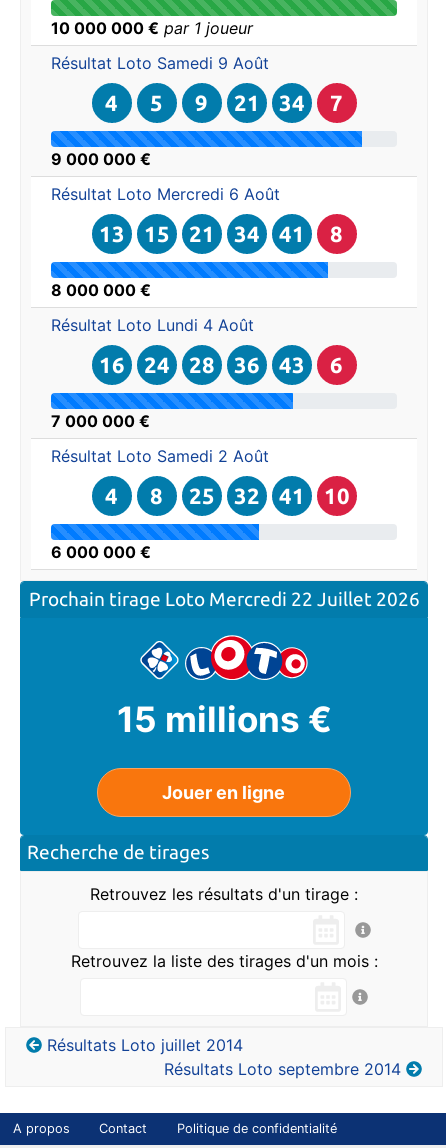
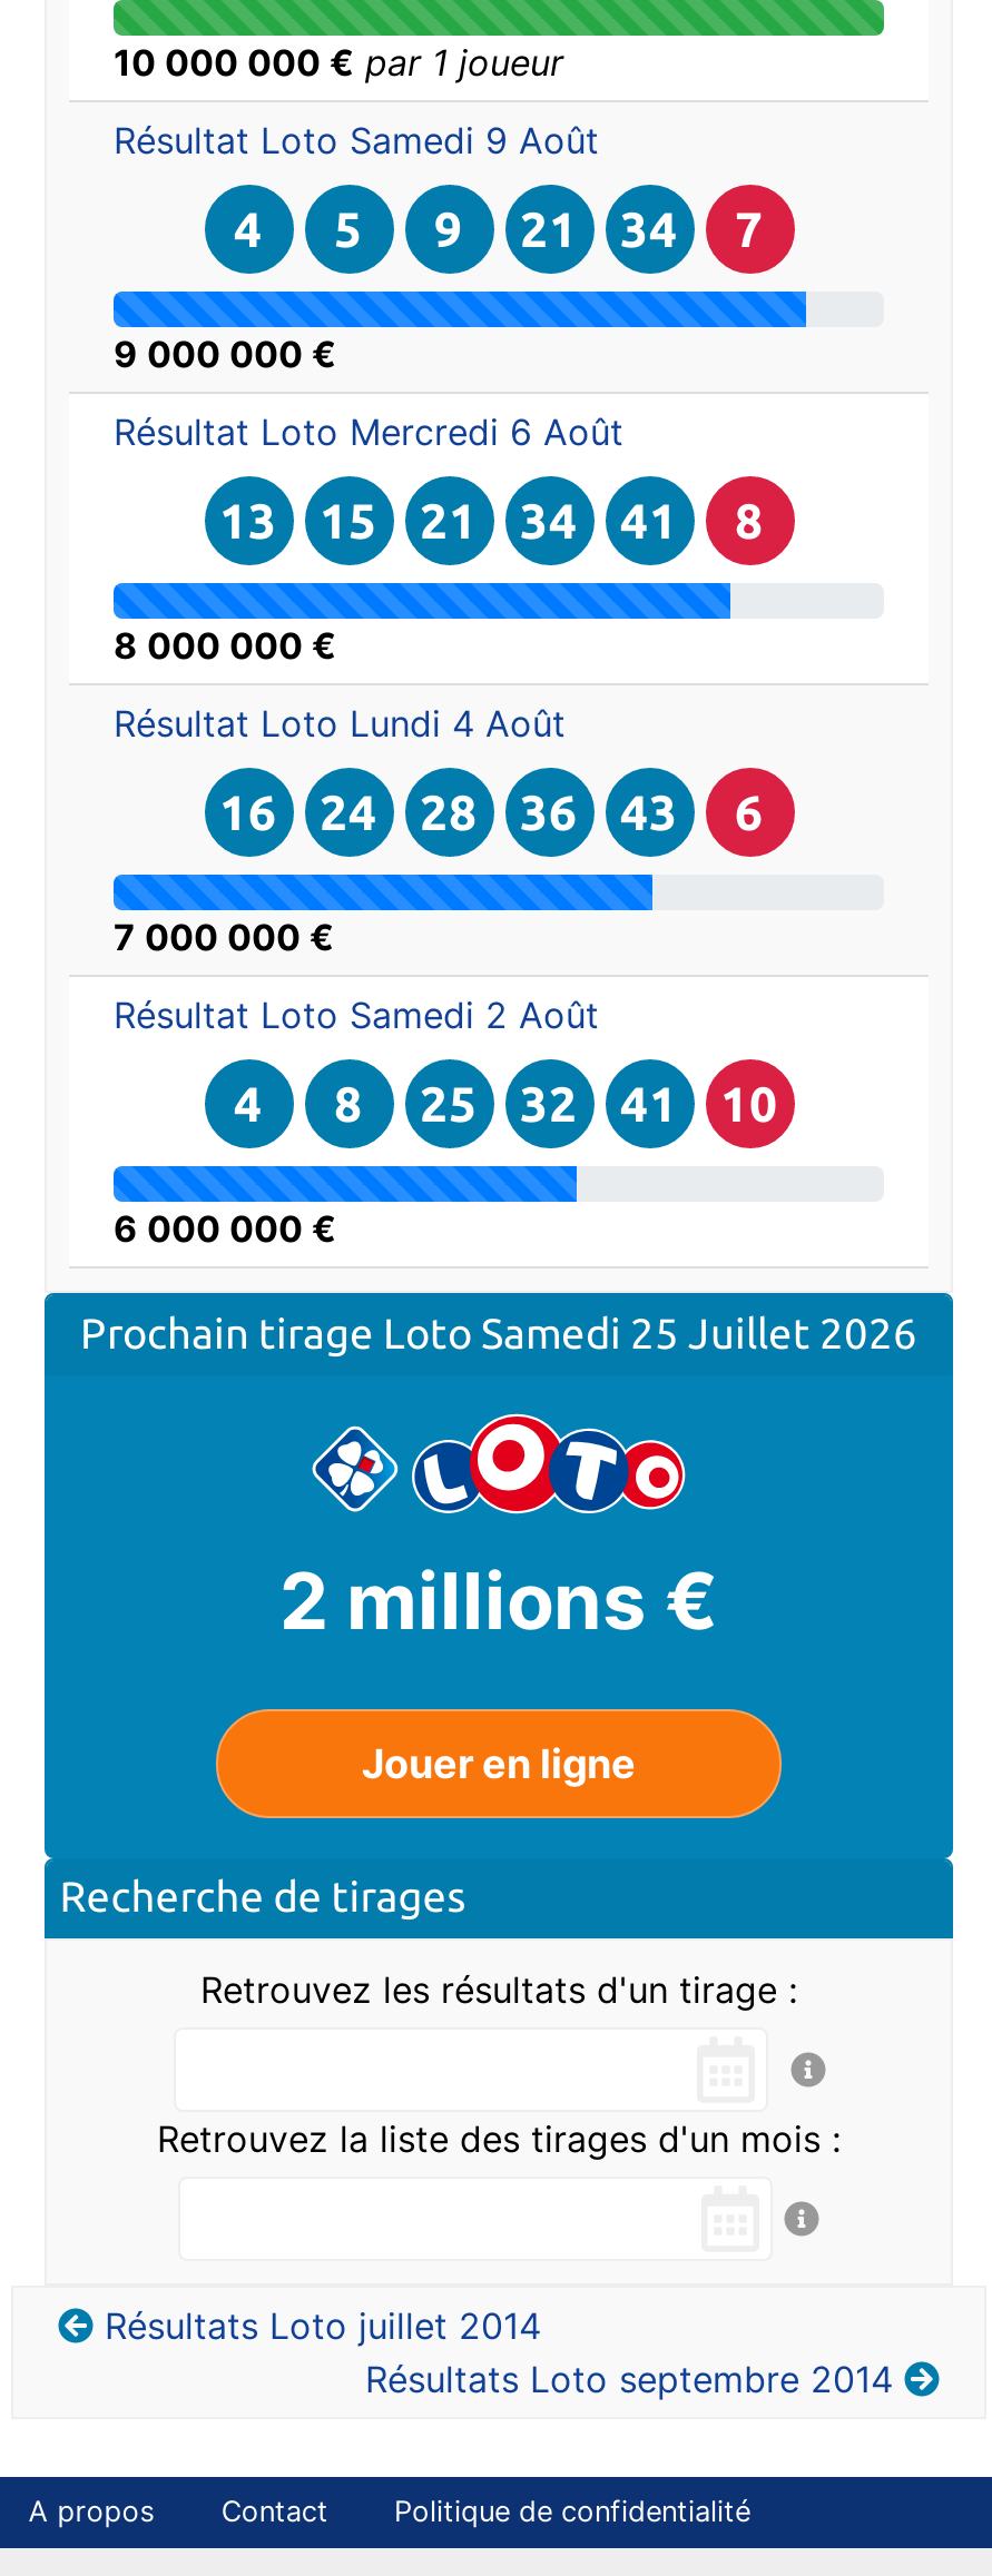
- Prochain tirage Loto Mercredi 22 Juillet 2026
+ Prochain tirage Loto Samedi 25 Juillet 2026

- 15 millions €
+ 2 millions €
